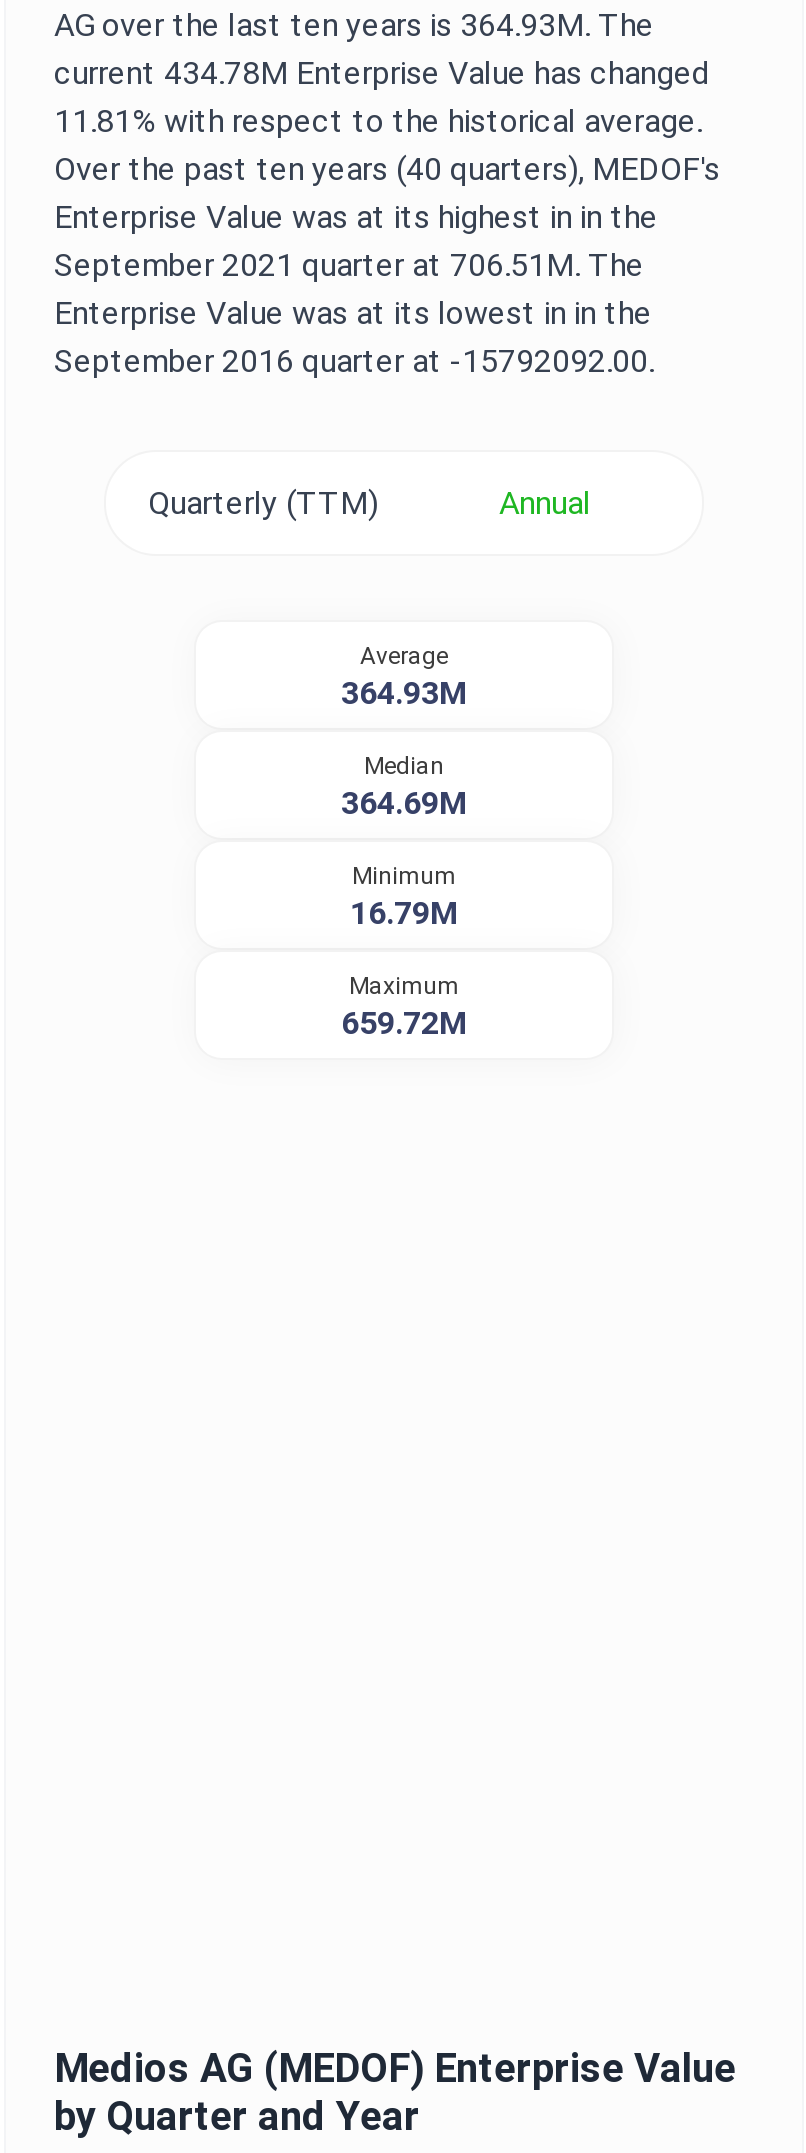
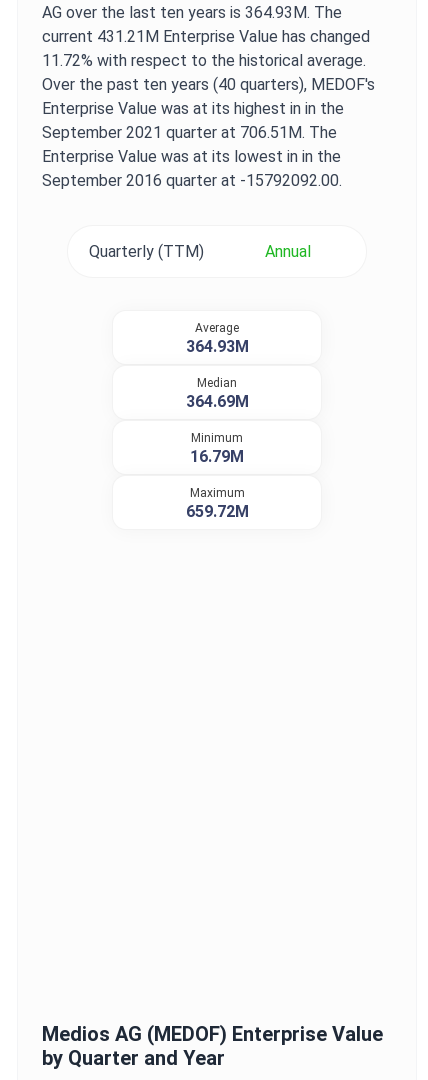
- current 434.78M Enterprise Value has changed
+ current 431.21M Enterprise Value has changed

- 11.81% with respect to the historical average.
+ 11.72% with respect to the historical average.
